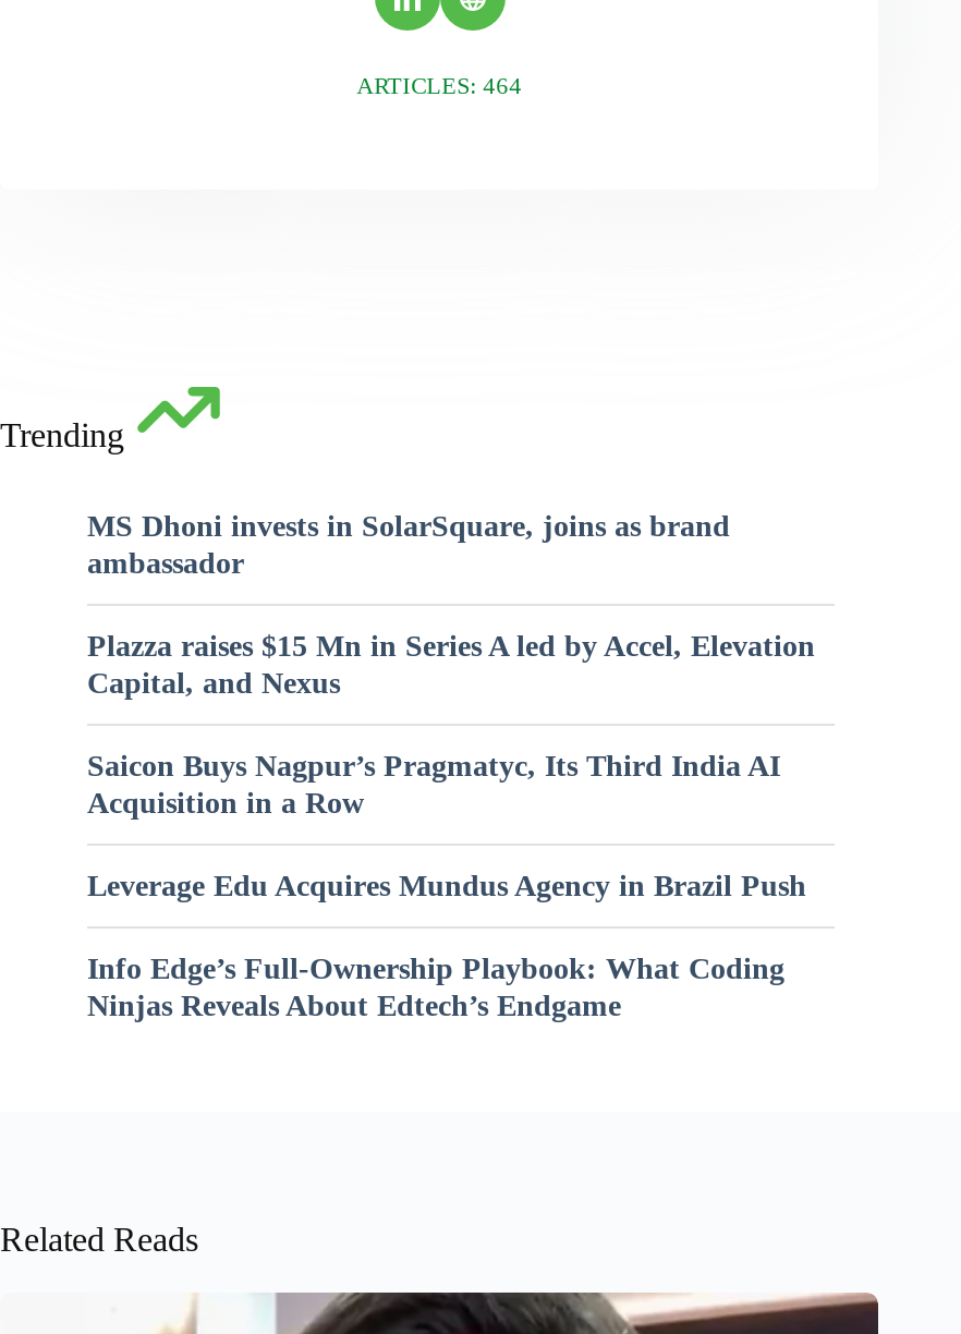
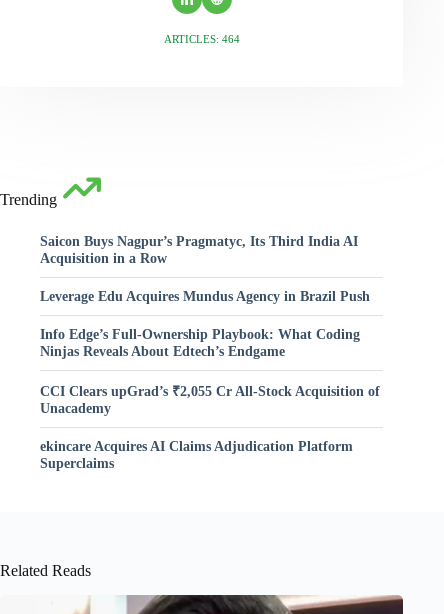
- MS Dhoni invests in SolarSquare, joins as brand
- ambassador
- Plazza raises $15 Mn in Series A led by Accel, Elevation
- Capital, and Nexus

moved up: Saicon Buys Nagpur’s Pragmatyc, Its Third India AI | Acquisition in a Row | Leverage Edu Acquires Mundus Agency in Brazil Push | Info Edge’s Full-Ownership Playbook: What Coding | Ninjas Reveals About Edtech’s Endgame

+ CCI Clears upGrad’s ₹2,055 Cr All-Stock Acquisition of
+ Unacademy
+ ekincare Acquires AI Claims Adjudication Platform
+ Superclaims
